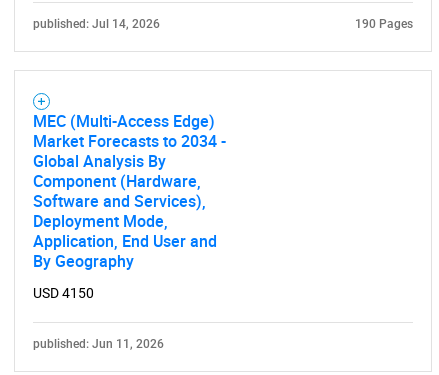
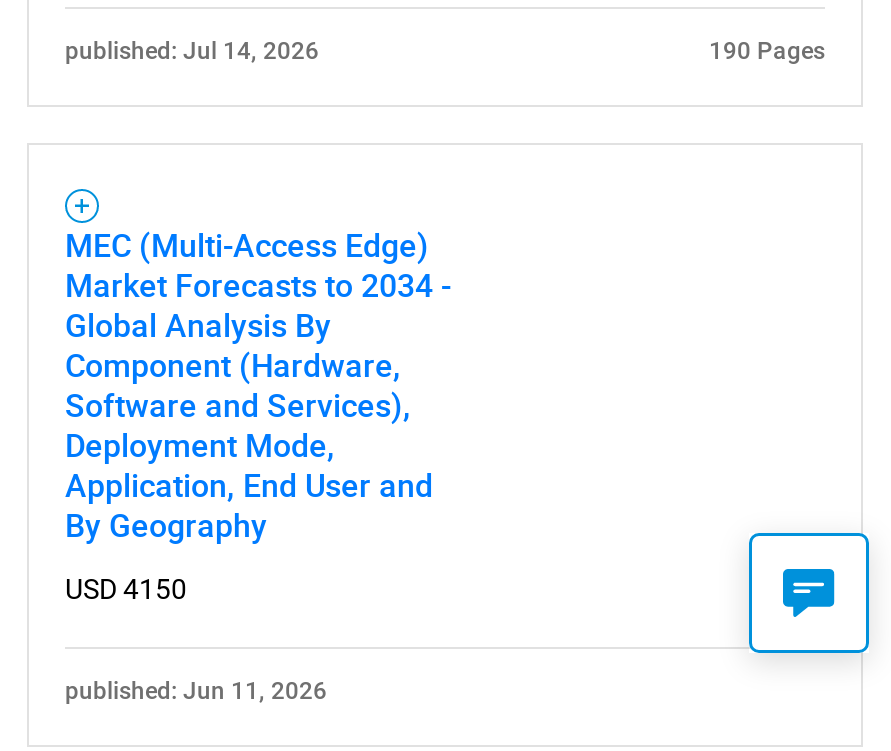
+ [image]
